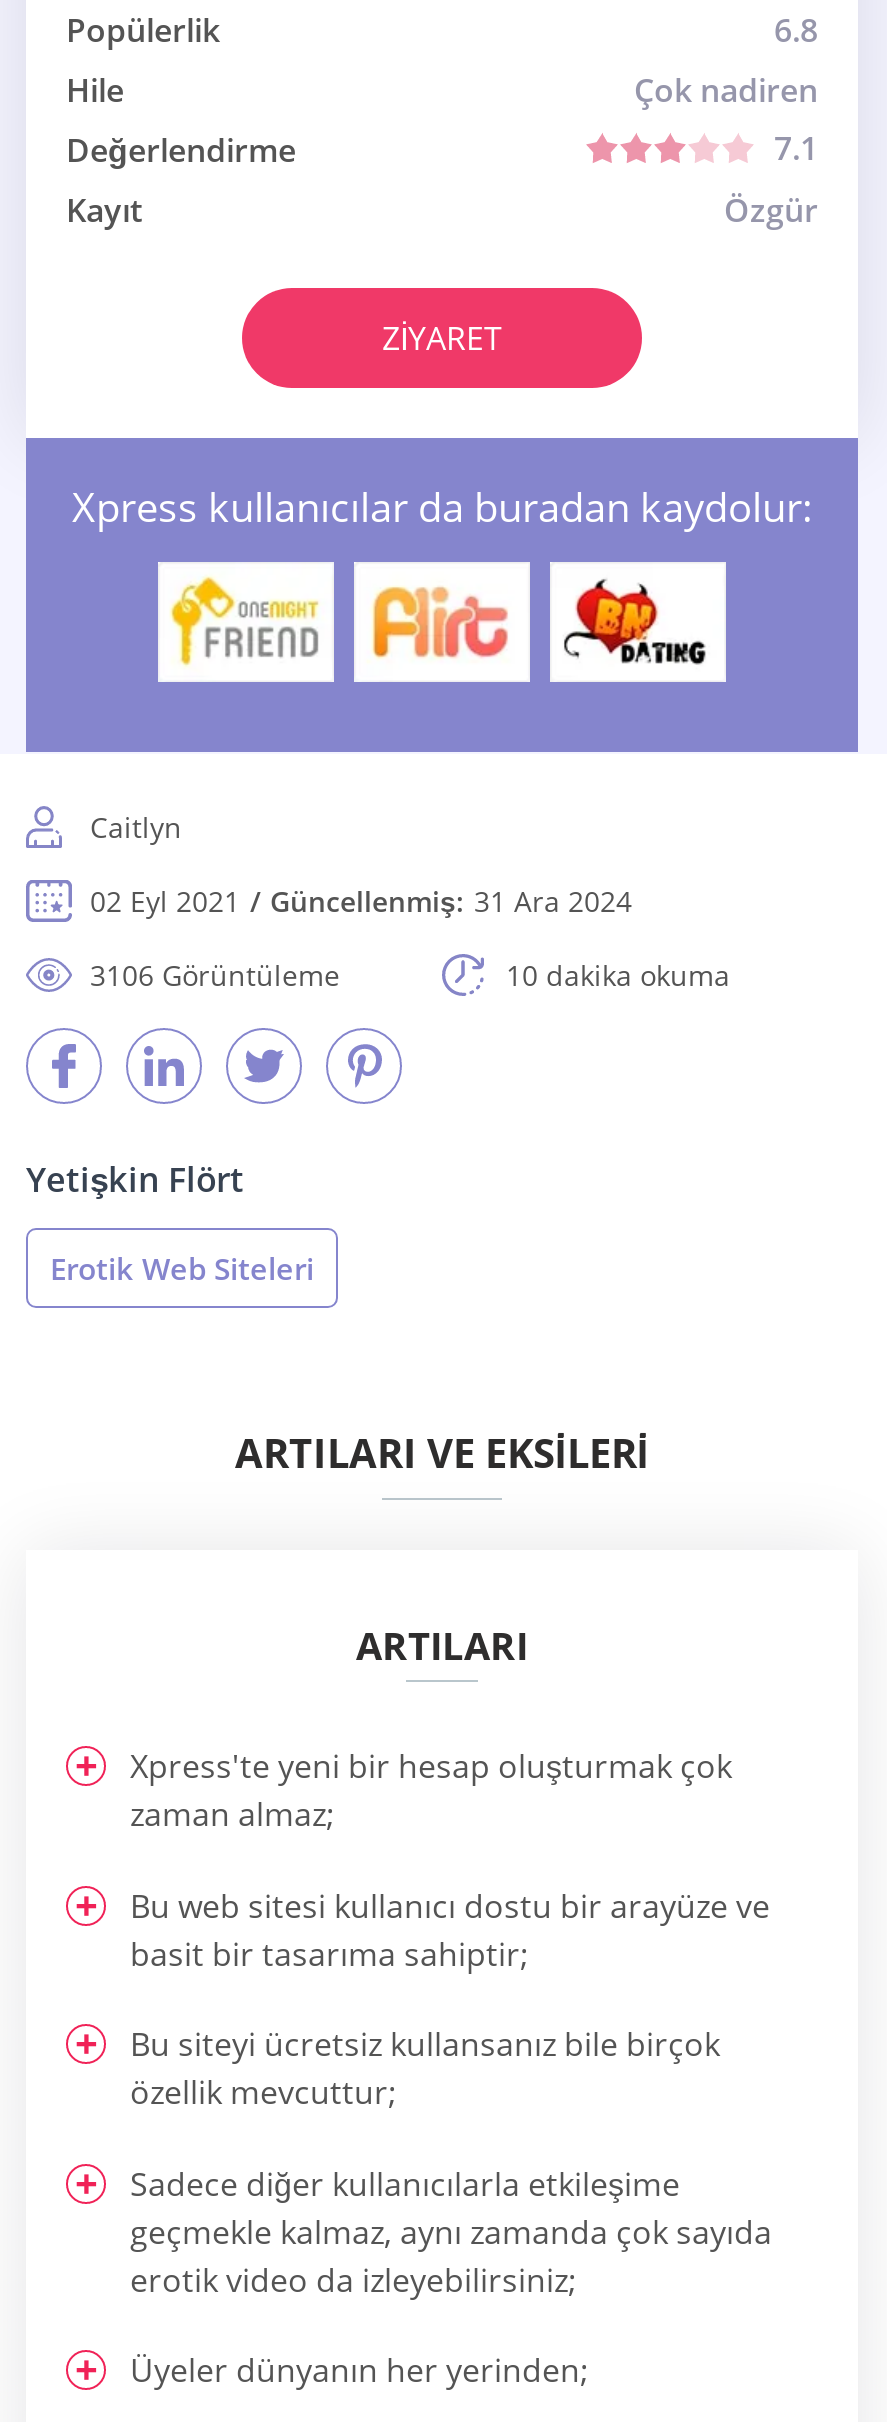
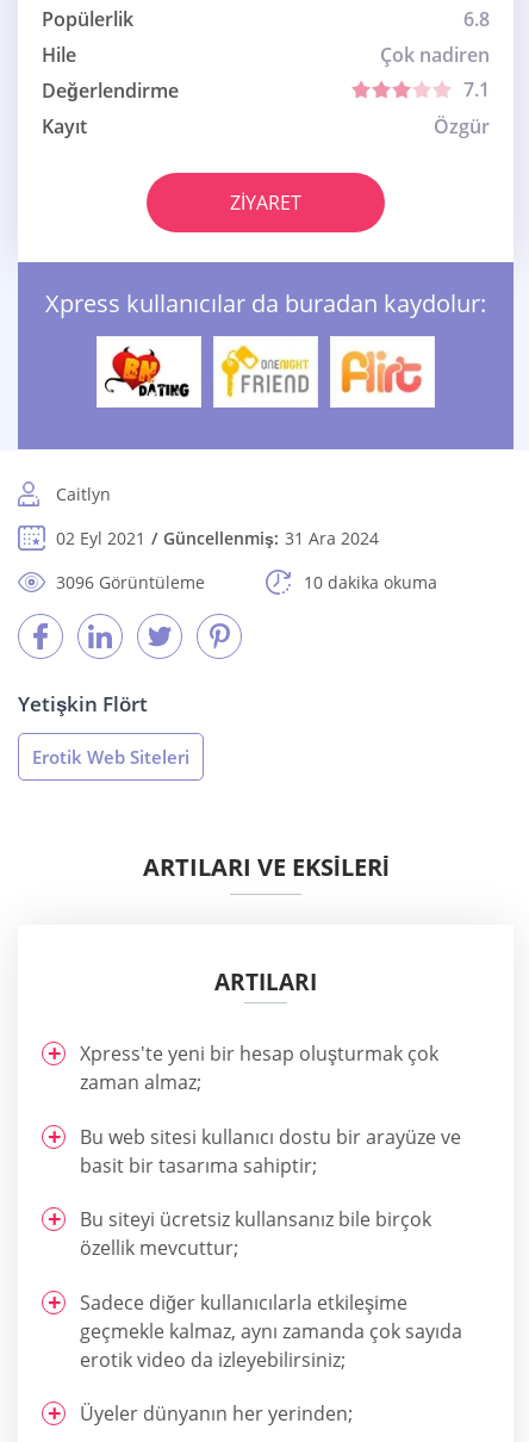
- [image]
+ [image]

- [image]
+ [image]

- [image]
+ [image]

- 3106 Görüntüleme
+ 3096 Görüntüleme
